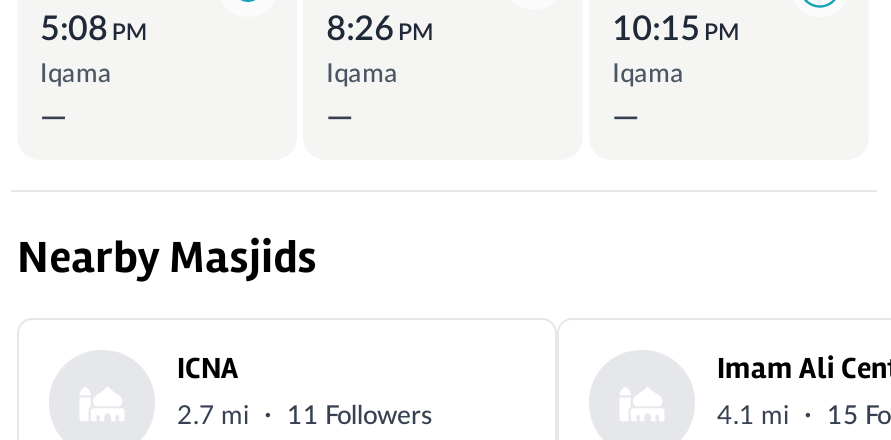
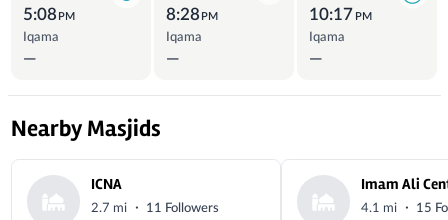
- 8:26 PM
+ 8:28 PM

- 10:15 PM
+ 10:17 PM
